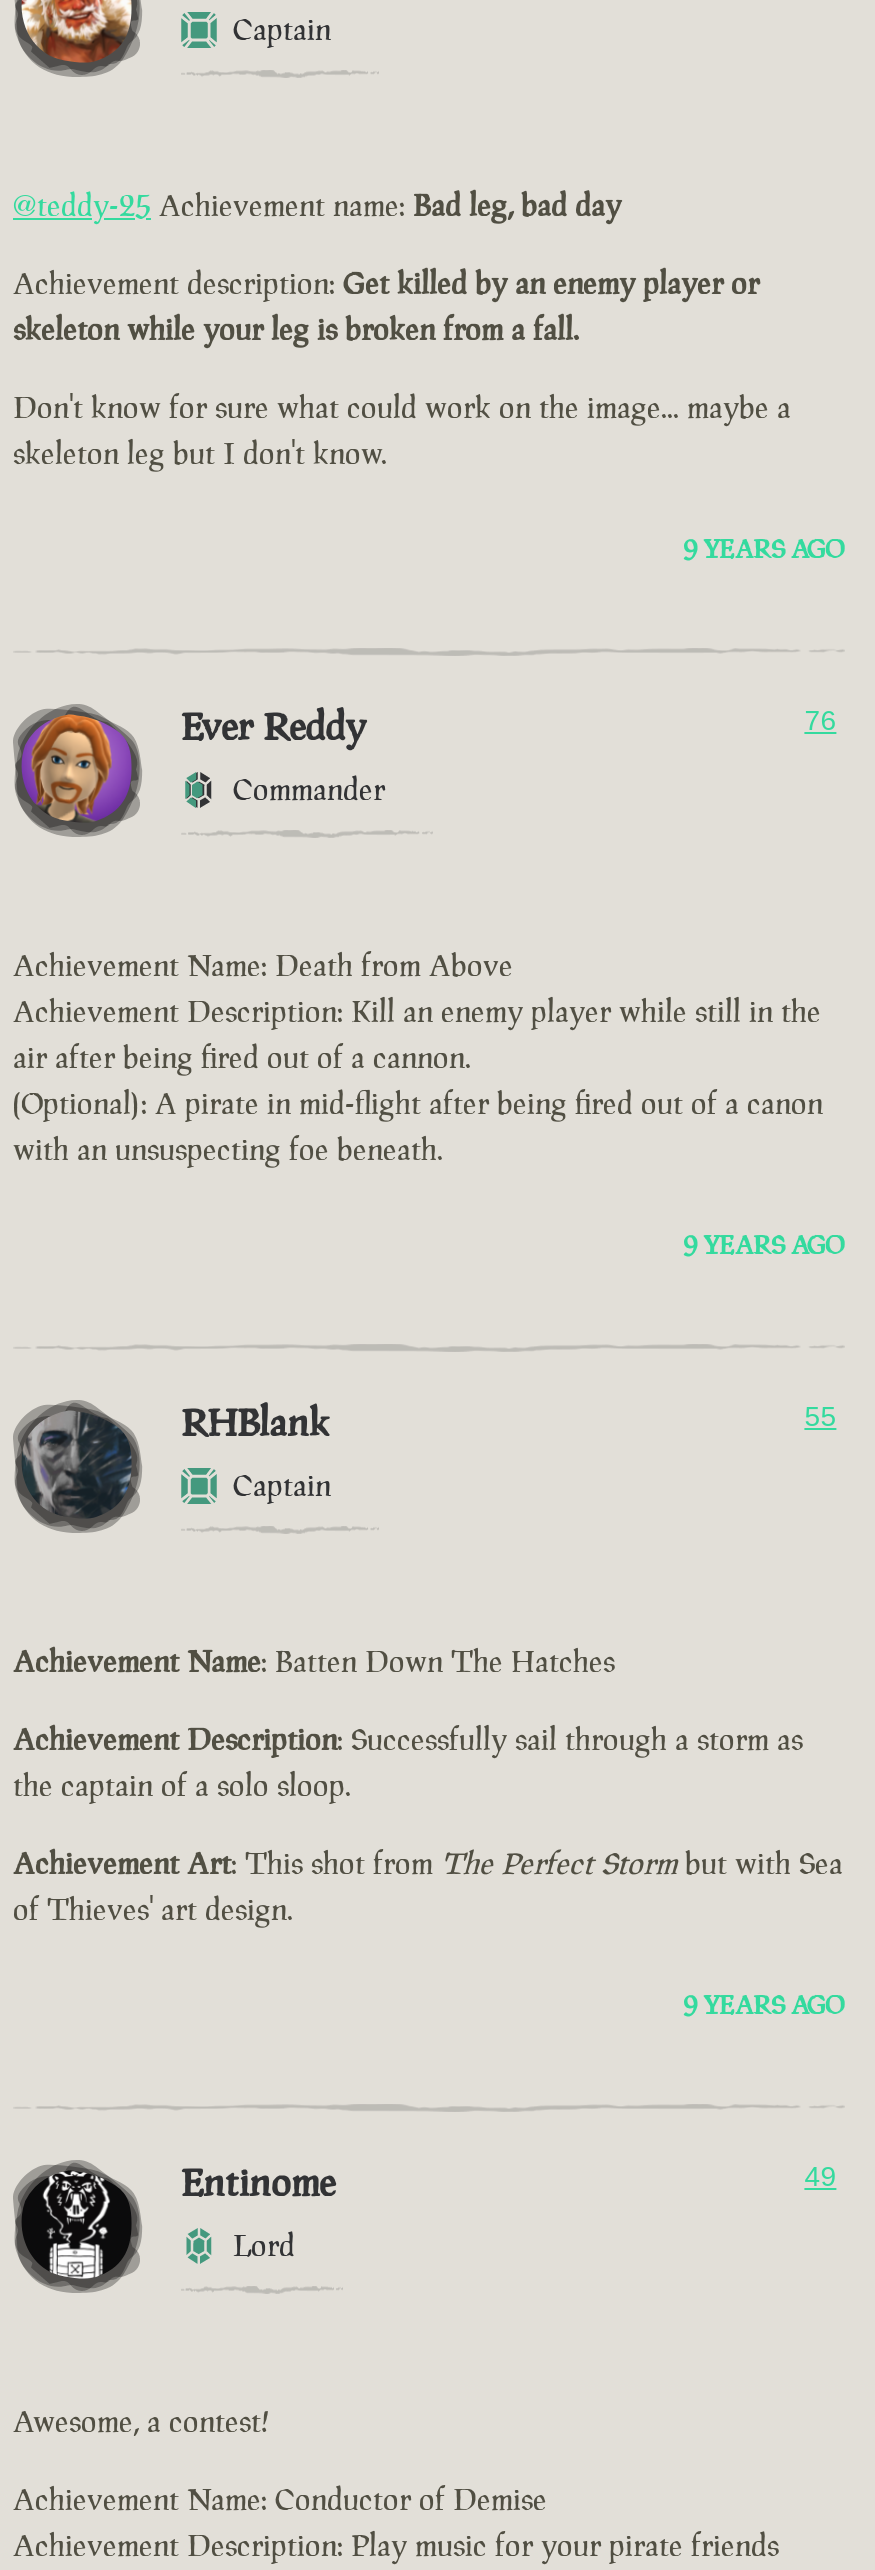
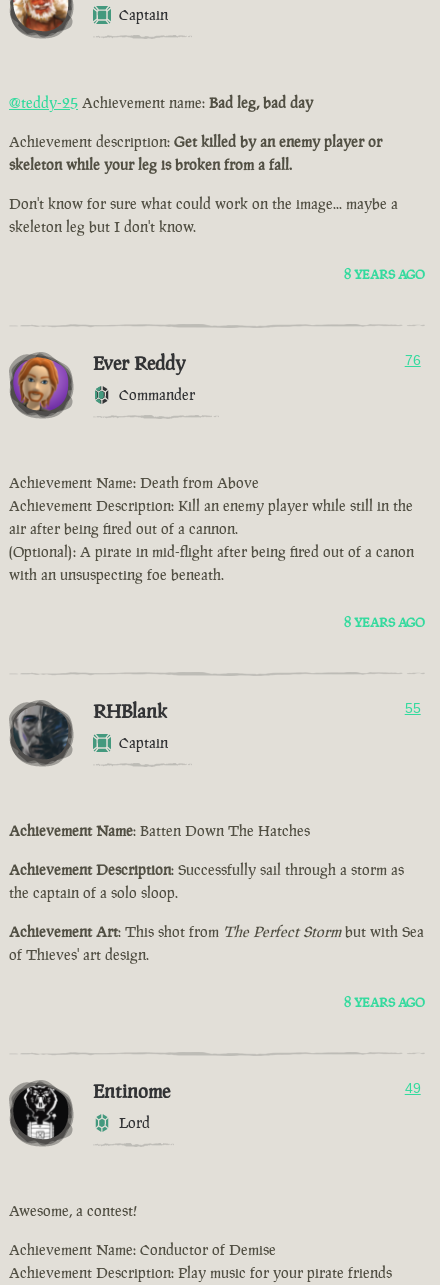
- 9 YEARS AGO
+ 8 YEARS AGO

- 9 YEARS AGO
+ 8 YEARS AGO

- 9 YEARS AGO
+ 8 YEARS AGO
